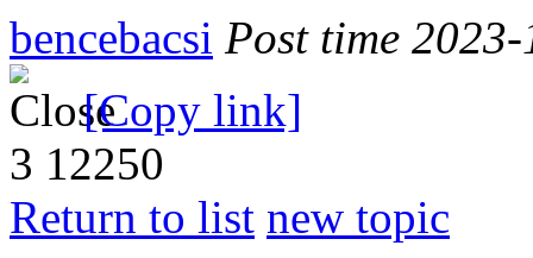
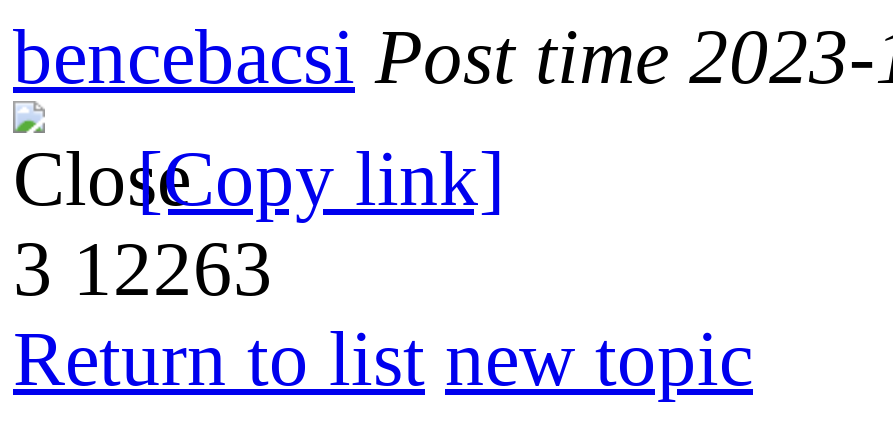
- 3 12250
+ 3 12263
